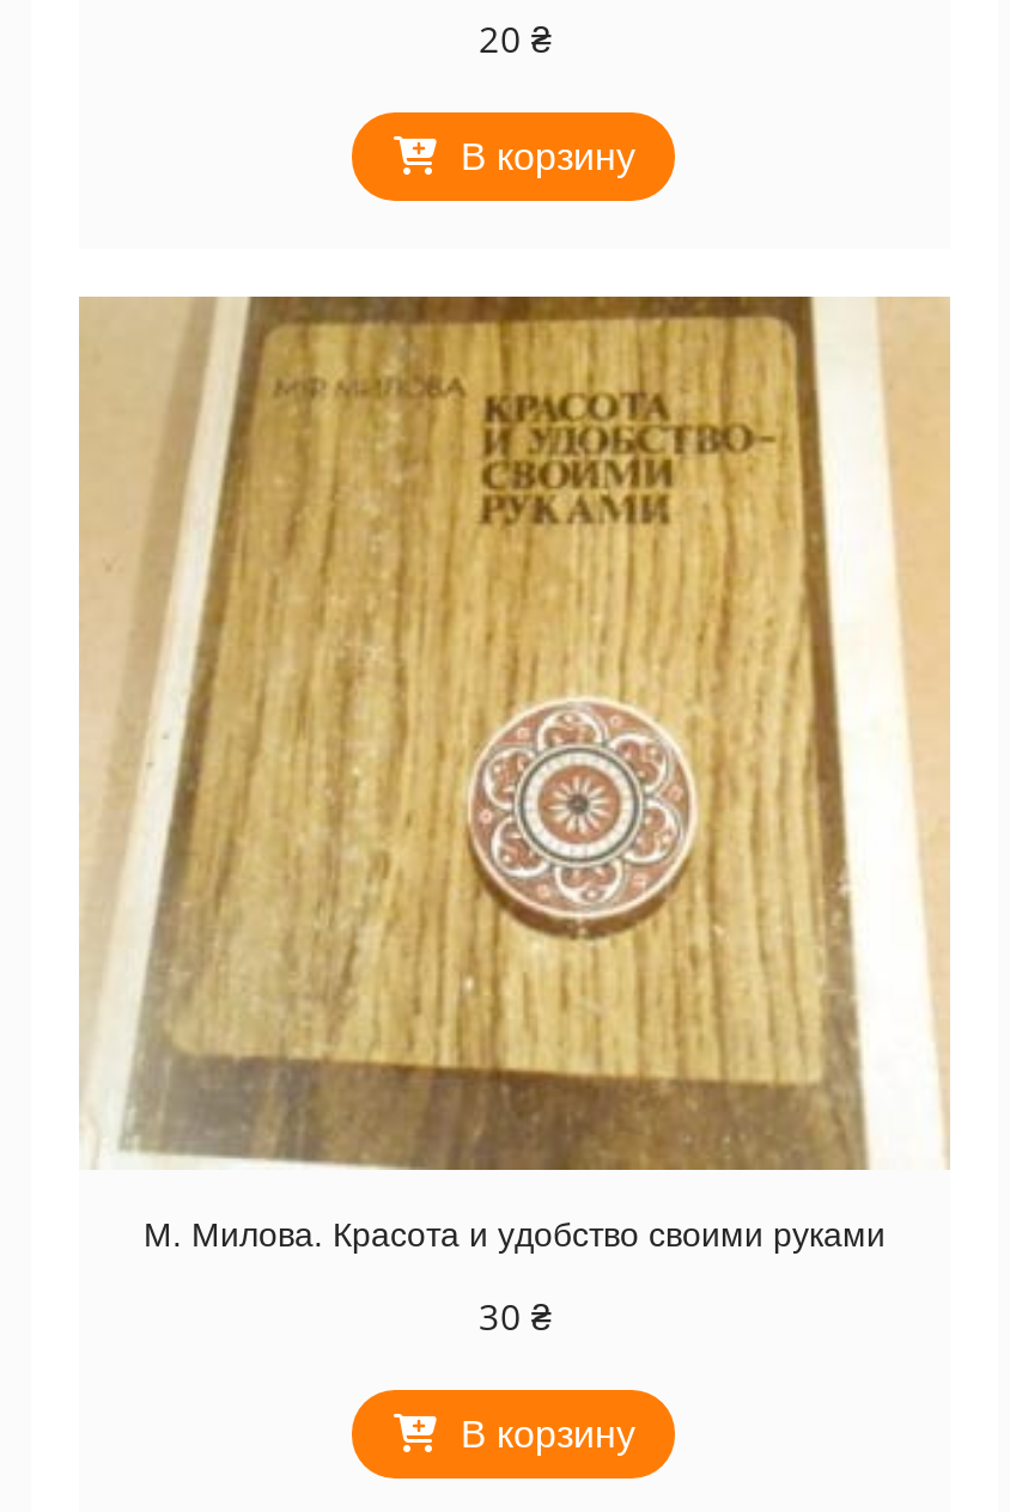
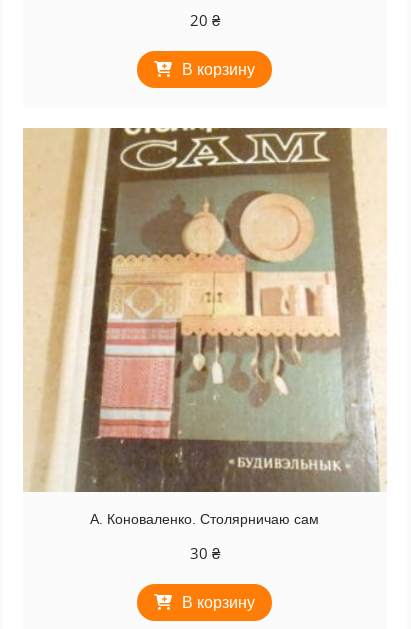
- [image]
- М. Милова. Красота и удобство своими руками
+ [image]
+ А. Коноваленко. Столярничаю сам
